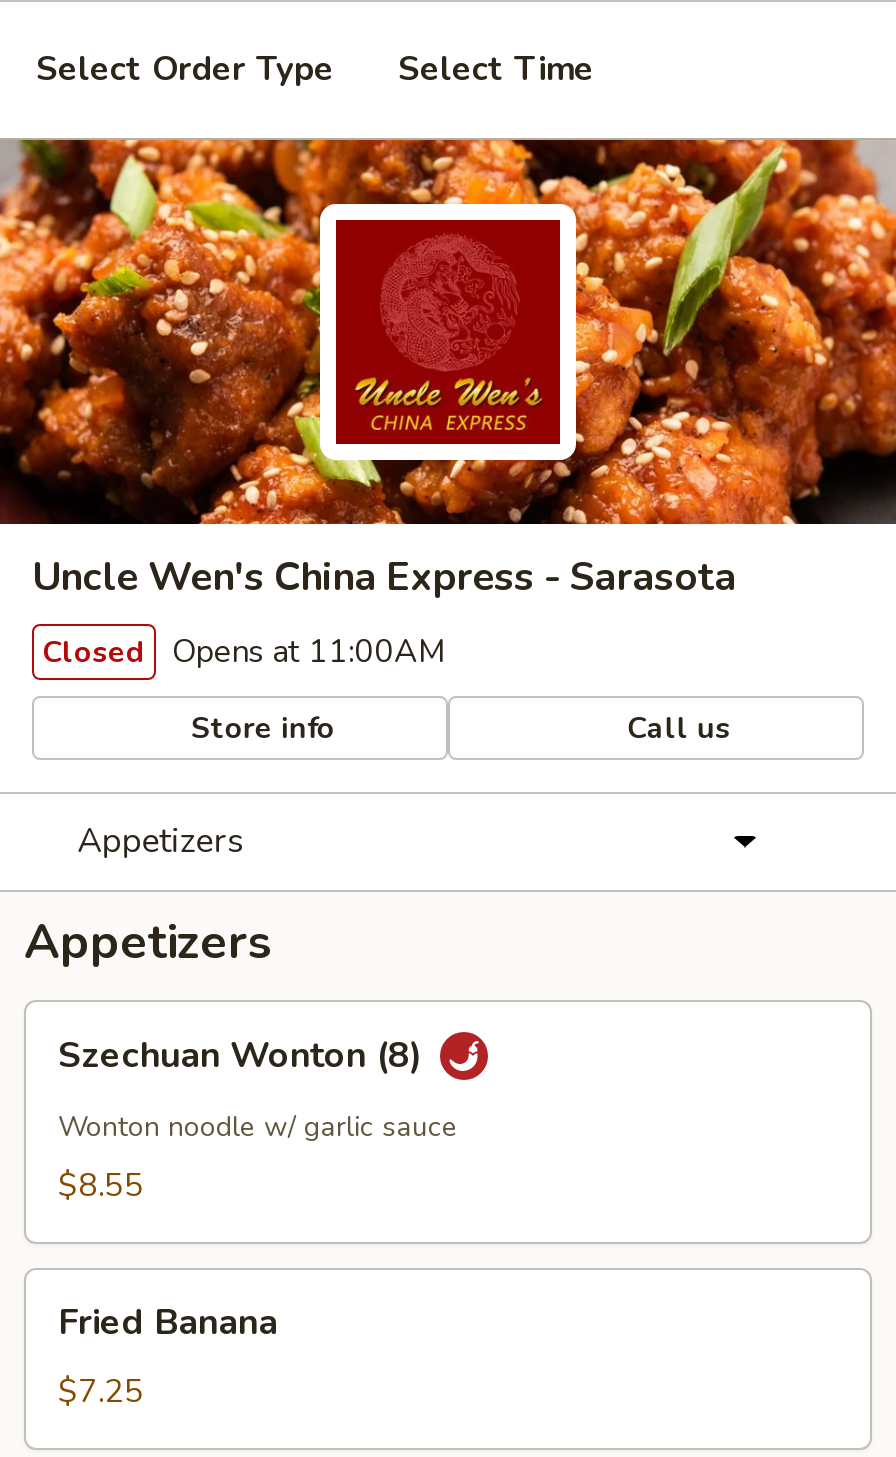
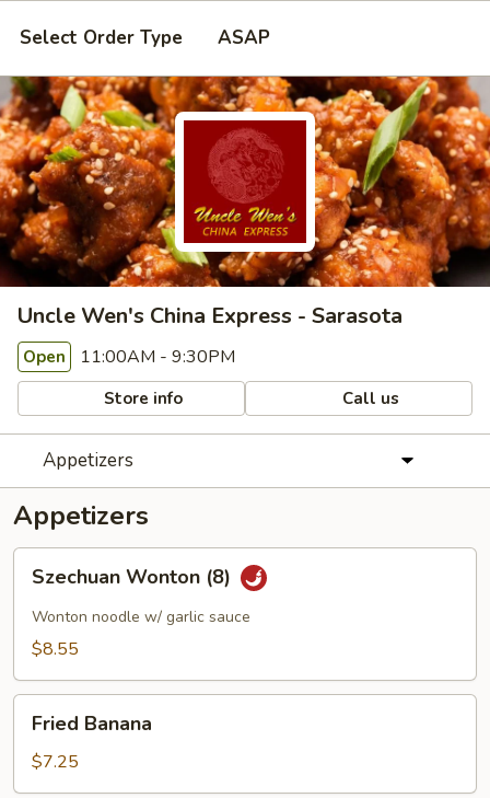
- Select Time
+ ASAP

- Closed Opens at 11:00AM
+ Open 11:00AM - 9:30PM
